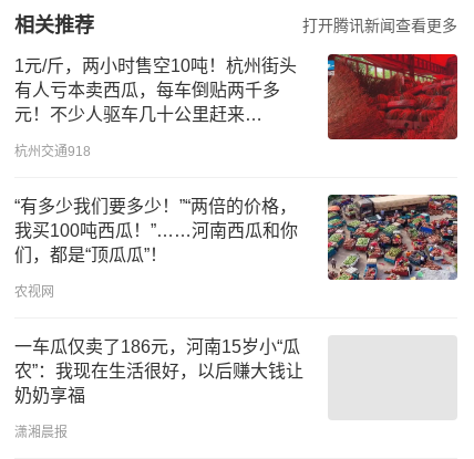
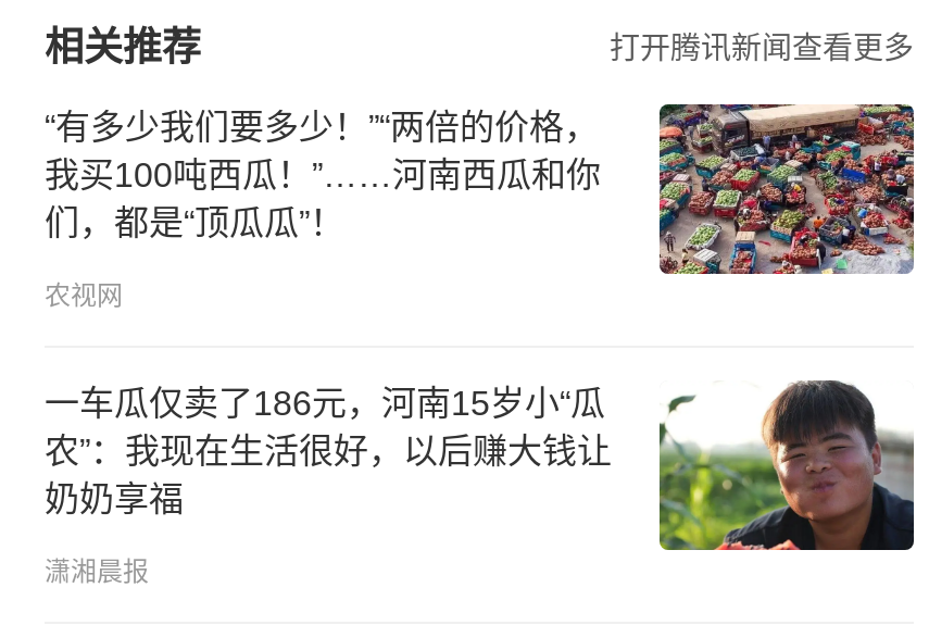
- [image]
- 1元/斤，两小时售空10吨！杭州街头
- 有人亏本卖西瓜，每车倒贴两千多
- 元！不少人驱车几十公里赶来…
- 杭州交通918

+ [image]
